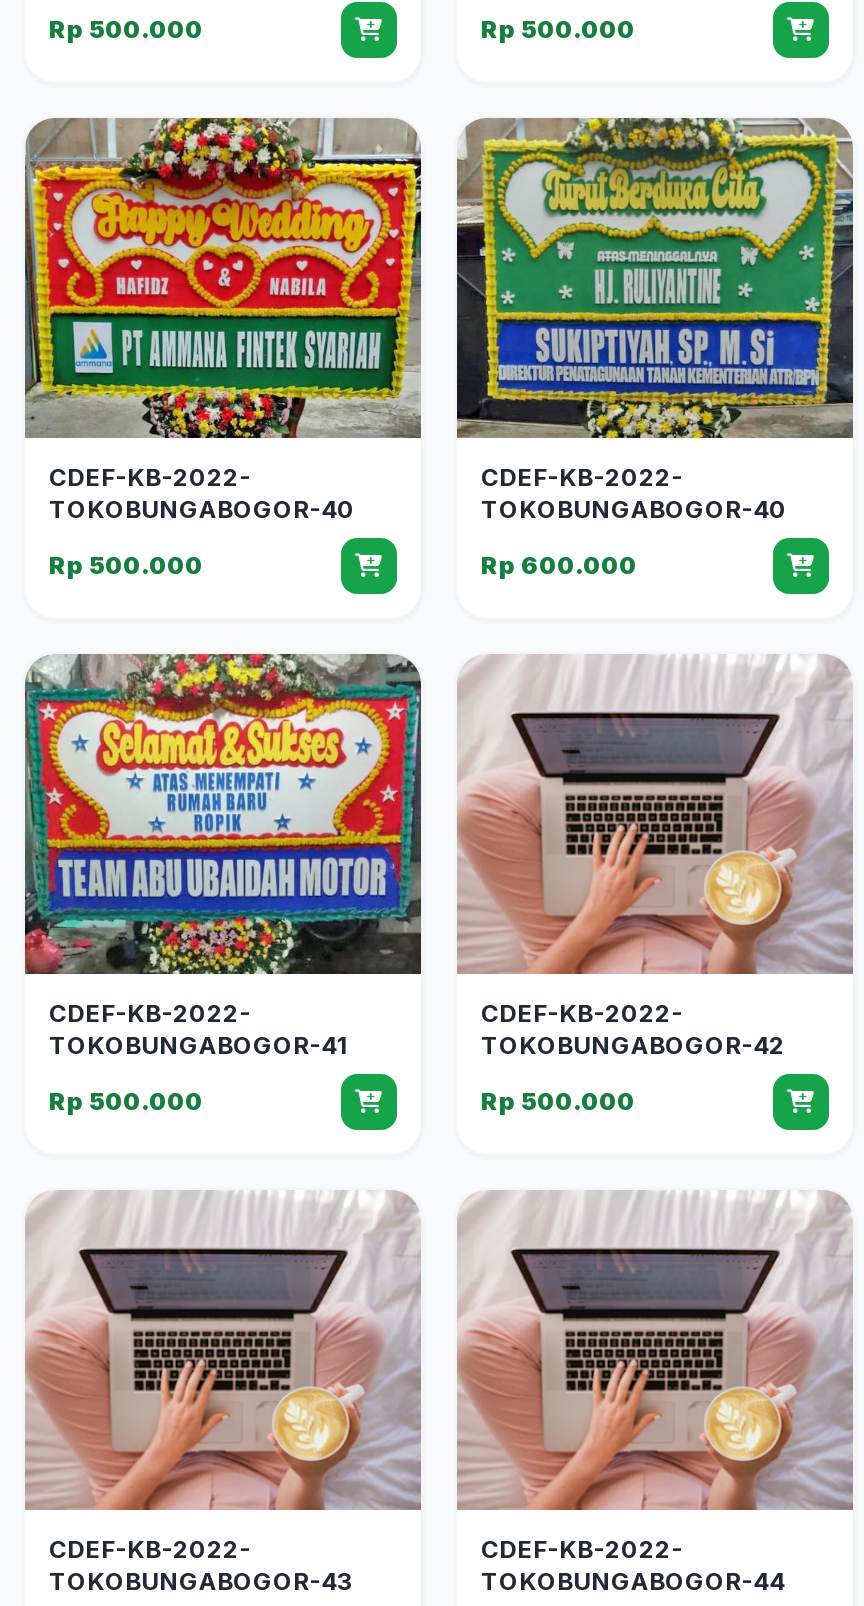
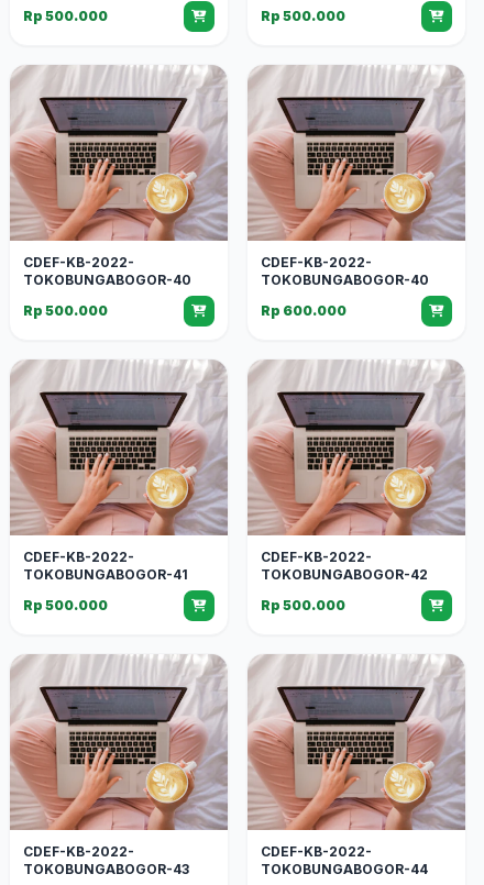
- [image]
+ [image]

- [image]
+ [image]

- [image]
+ [image]
